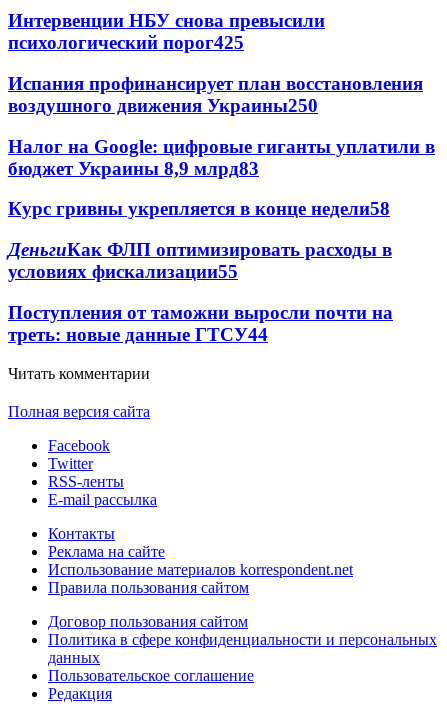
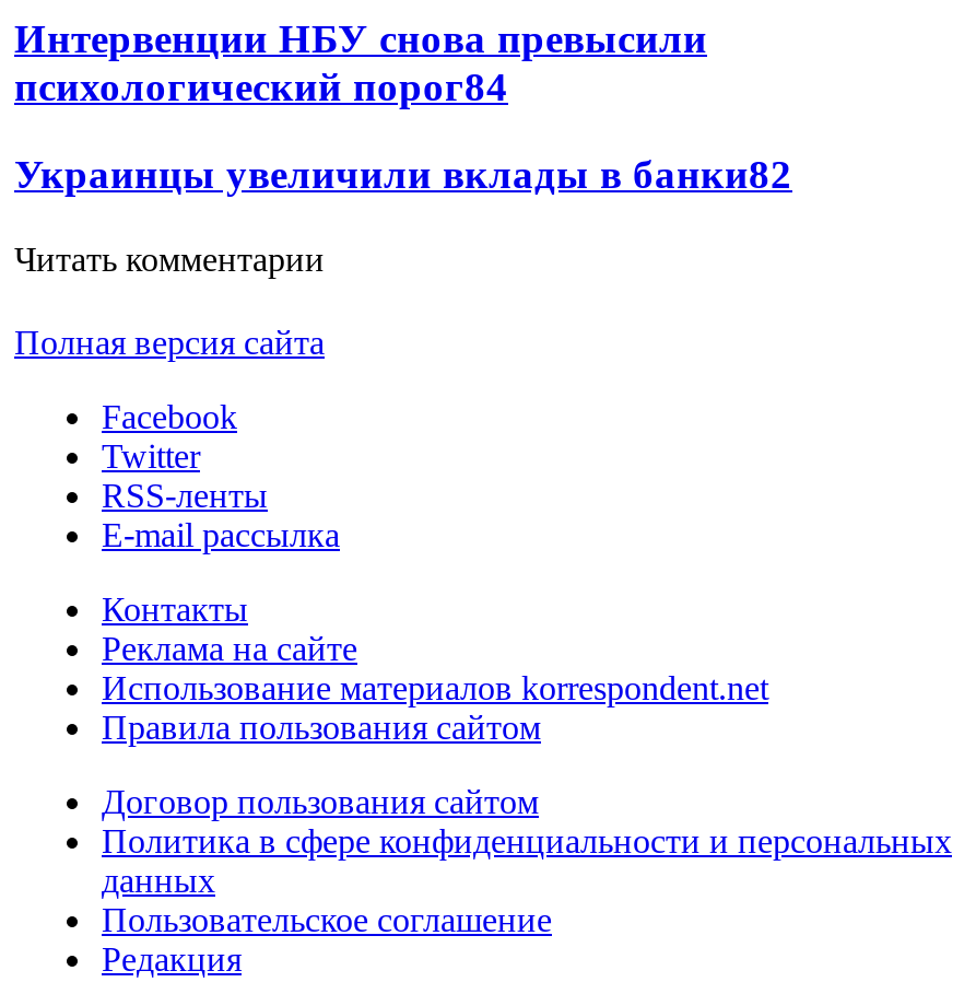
- психологический порог425
- Испания профинансирует план восстановления
- воздушного движения Украины250
- Налог на Google: цифровые гиганты уплатили в
- бюджет Украины 8,9 млрд83
- Курс гривны укрепляется в конце недели58
- ДеньгиКак ФЛП оптимизировать расходы в
- условиях фискализации55
- Поступления от таможни выросли почти на
- треть: новые данные ГТСУ44
+ психологический порог84
+ Украинцы увеличили вклады в банки82
